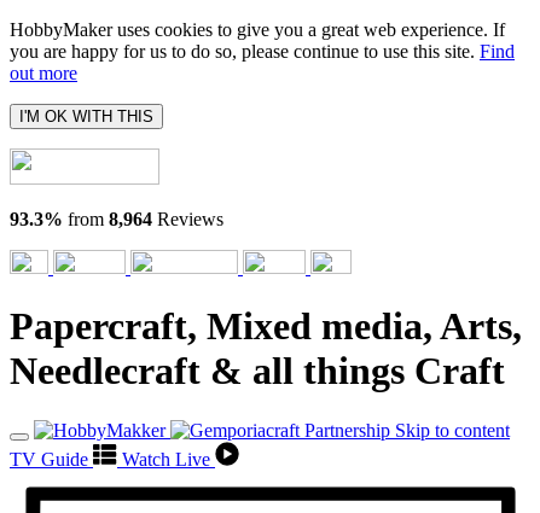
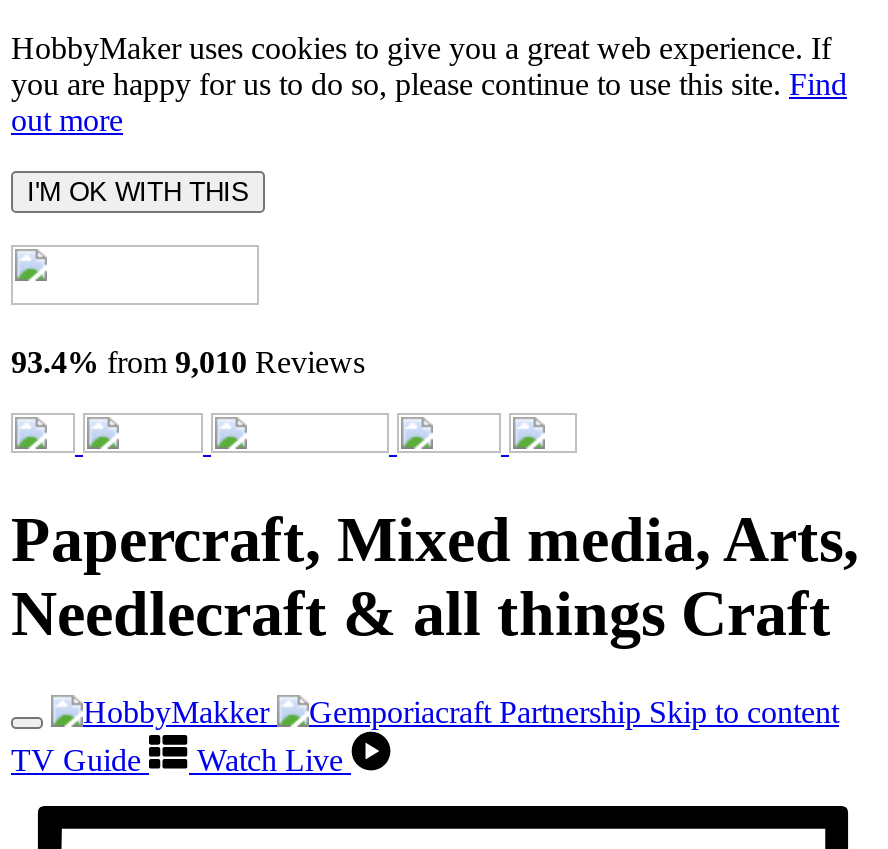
- 93.3% from 8,964 Reviews
+ 93.4% from 9,010 Reviews
